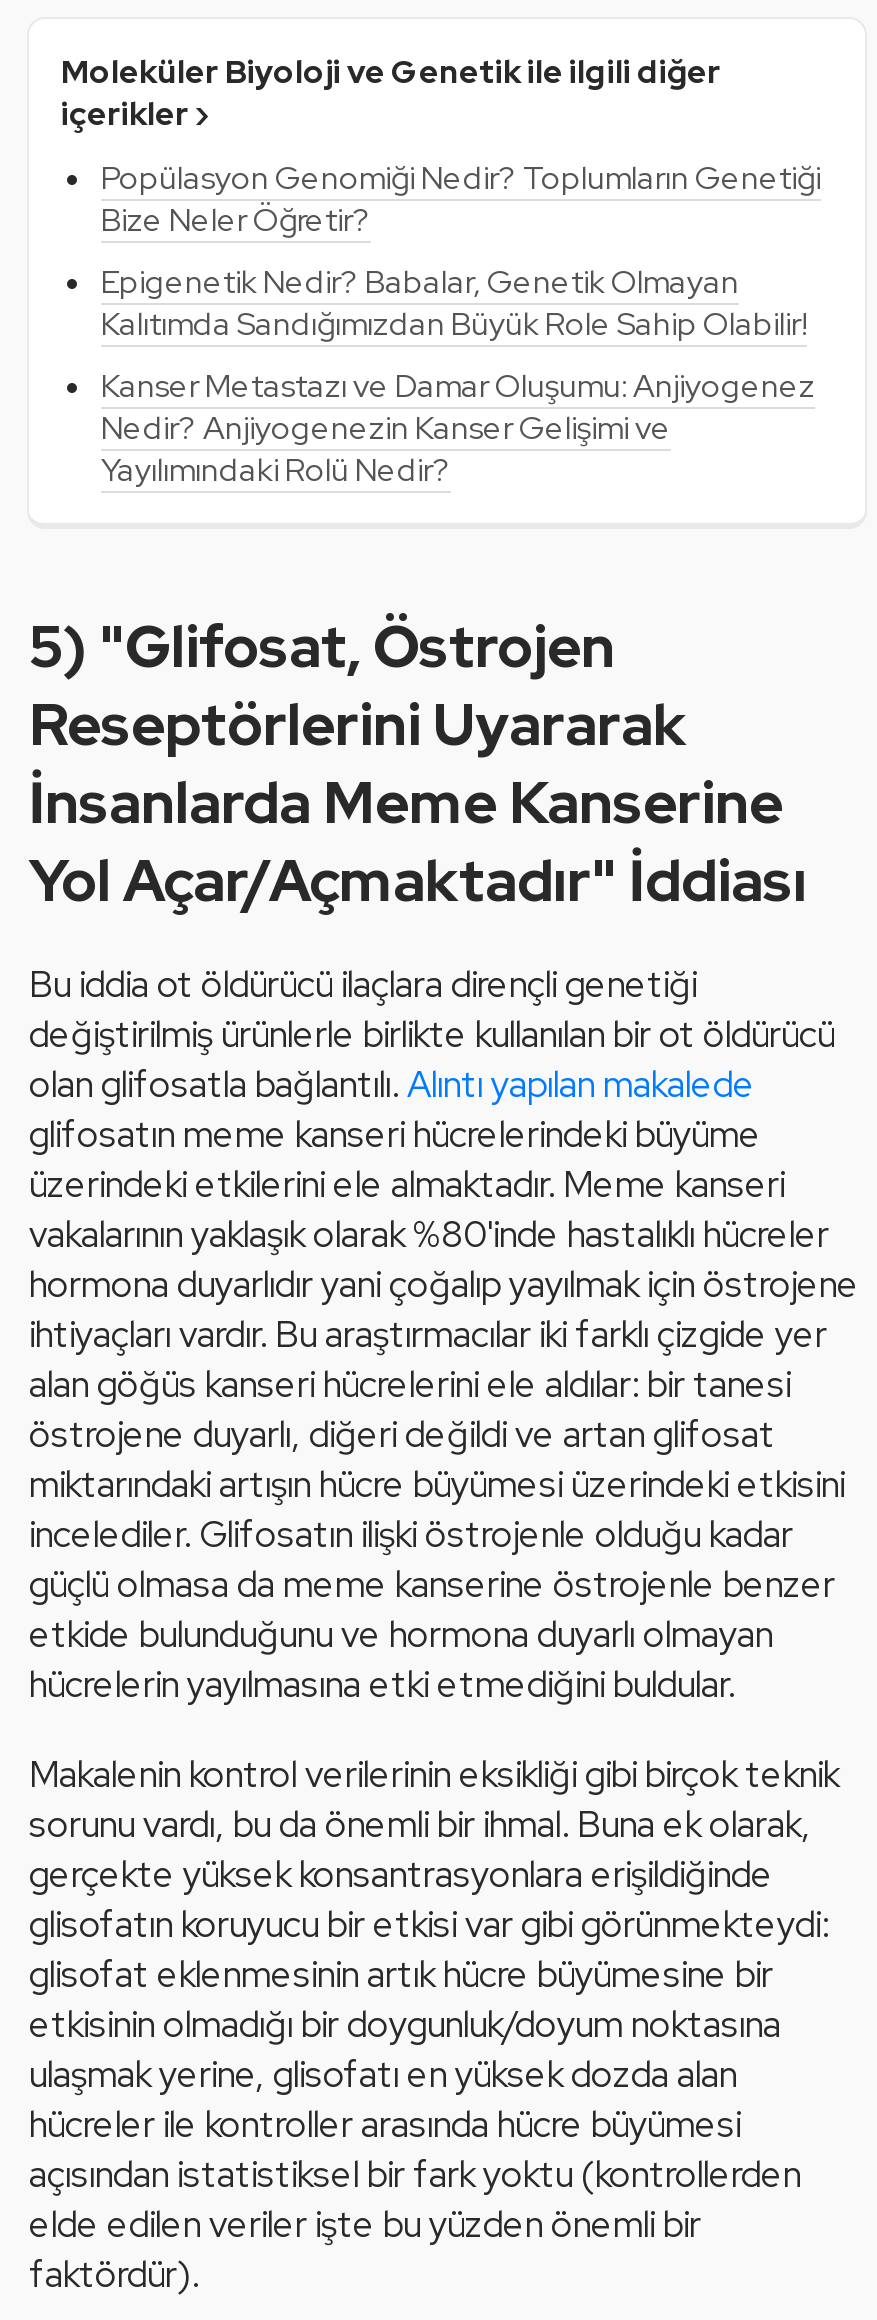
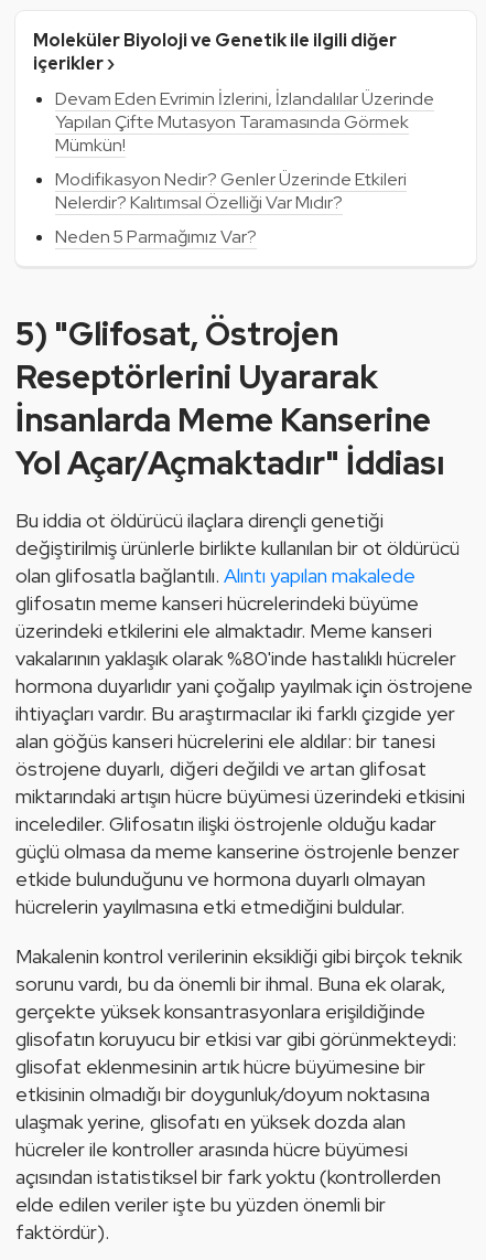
- Popülasyon Genomiği Nedir? Toplumların Genetiği
- Bize Neler Öğretir?
+ Devam Eden Evrimin İzlerini, İzlandalılar Üzerinde
+ Yapılan Çifte Mutasyon Taramasında Görmek
+ Mümkün!

- Epigenetik Nedir? Babalar, Genetik Olmayan
- Kalıtımda Sandığımızdan Büyük Role Sahip Olabilir!
+ Modifikasyon Nedir? Genler Üzerinde Etkileri
+ Nelerdir? Kalıtımsal Özelliği Var Mıdır?

- Kanser Metastazı ve Damar Oluşumu: Anjiyogenez
- Nedir? Anjiyogenezin Kanser Gelişimi ve
- Yayılımındaki Rolü Nedir?
+ Neden 5 Parmağımız Var?
